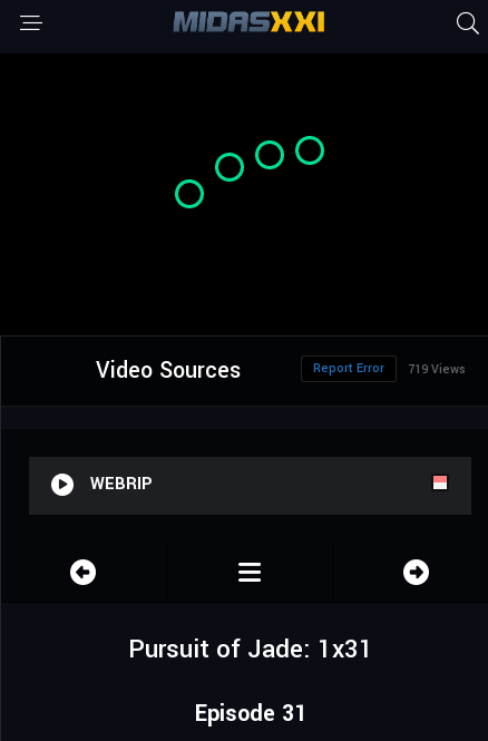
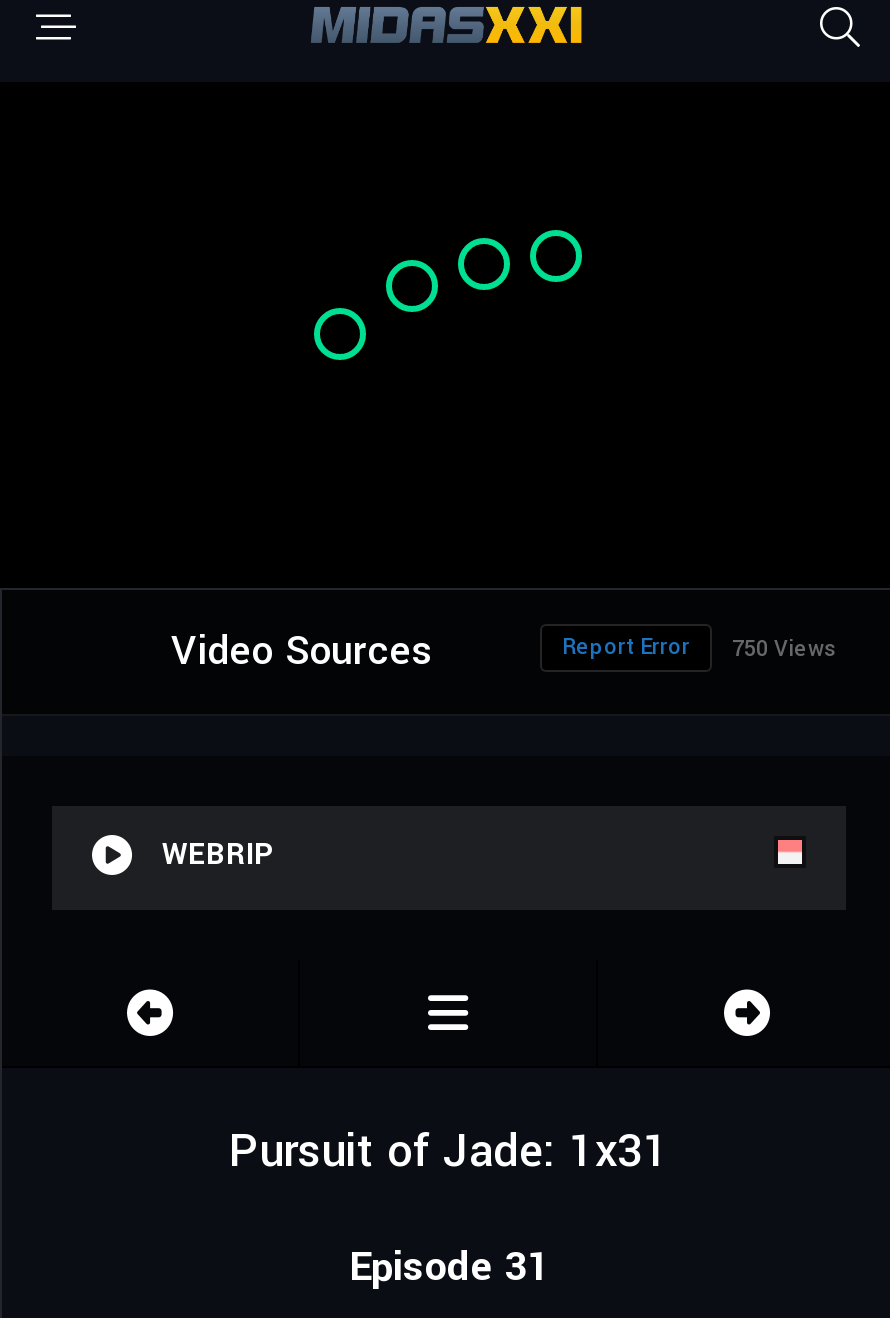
- Report Error 719 Views
+ Report Error 750 Views
